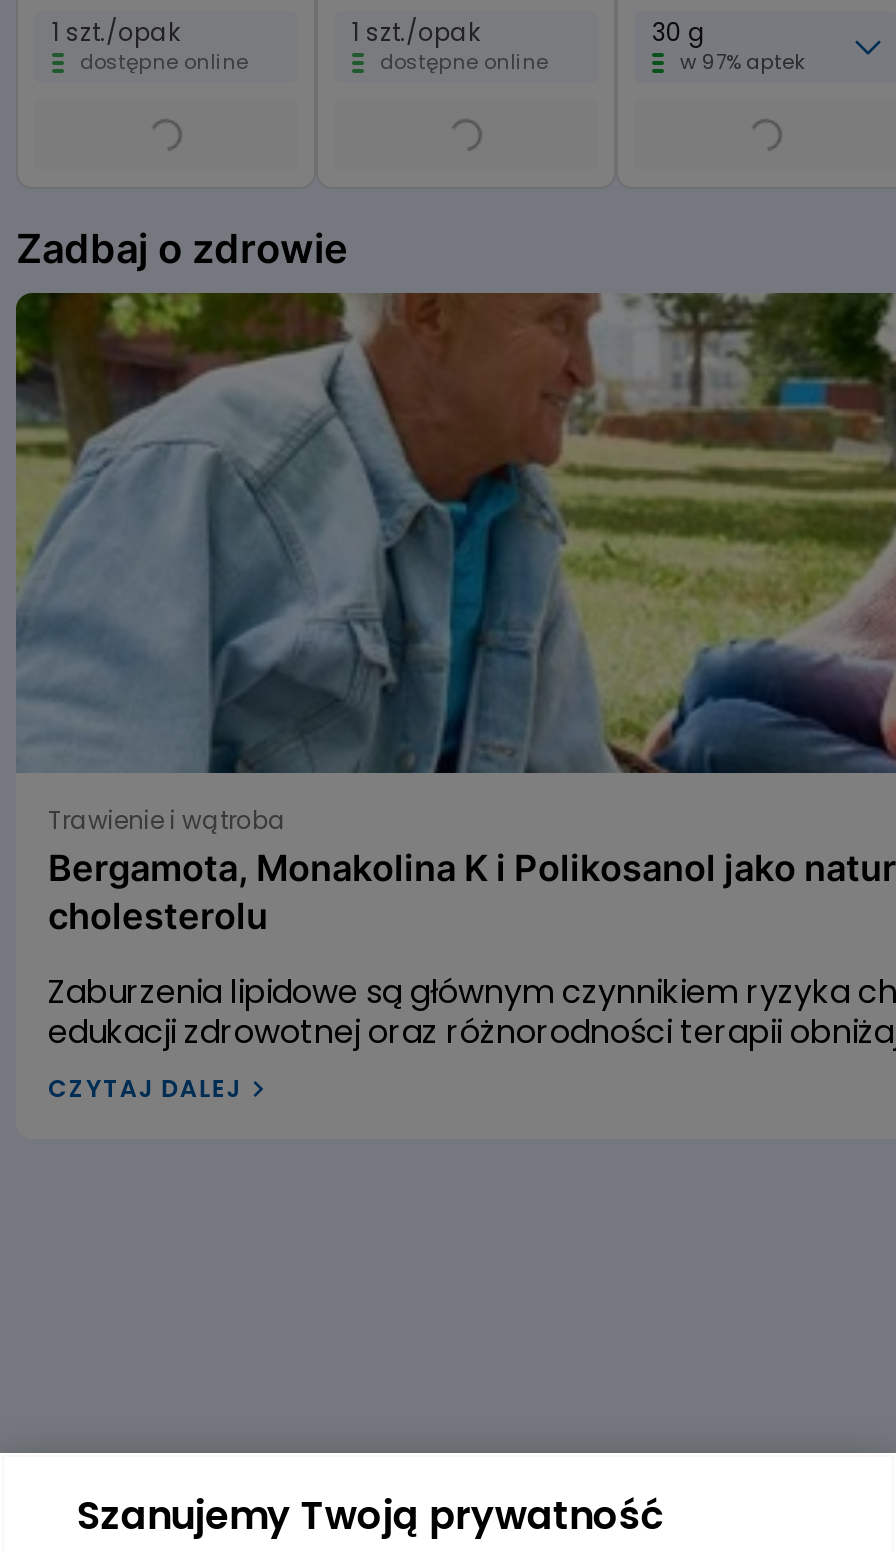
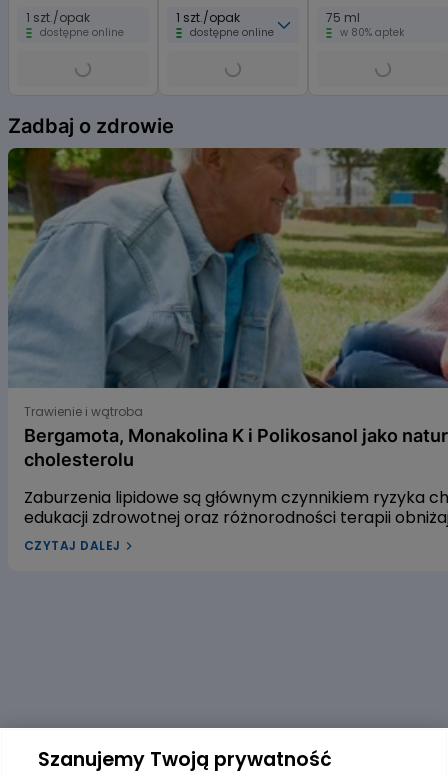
- 30 g
- w 97% aptek
+ 75 ml
+ w 80% aptek
